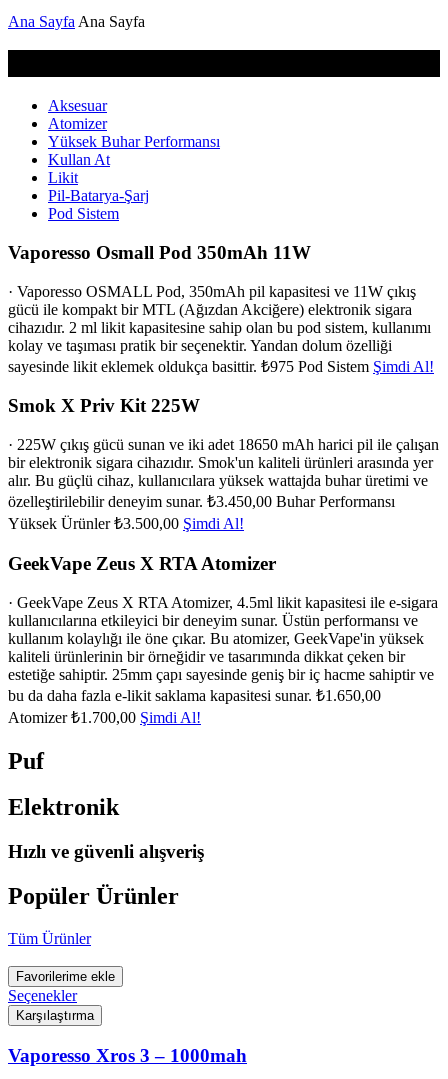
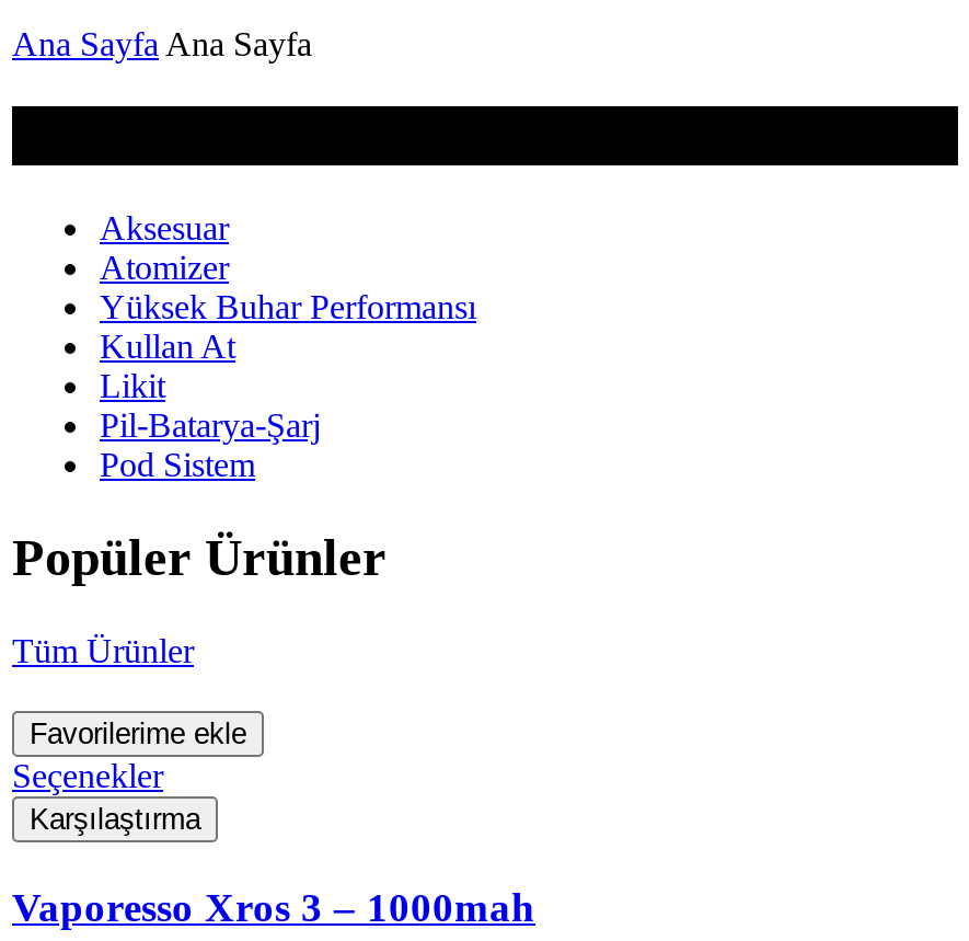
- Vaporesso Osmall Pod 350mAh 11W
- · Vaporesso OSMALL Pod, 350mAh pil kapasitesi ve 11W çıkış
- gücü ile kompakt bir MTL (Ağızdan Akciğere) elektronik sigara
- cihazıdır. 2 ml likit kapasitesine sahip olan bu pod sistem, kullanımı
- kolay ve taşıması pratik bir seçenektir. Yandan dolum özelliği
- sayesinde likit eklemek oldukça basittir. ₺975 Pod Sistem Şimdi Al!
- Smok X Priv Kit 225W
- · 225W çıkış gücü sunan ve iki adet 18650 mAh harici pil ile çalışan
- bir elektronik sigara cihazıdır. Smok'un kaliteli ürünleri arasında yer
- alır. Bu güçlü cihaz, kullanıcılara yüksek wattajda buhar üretimi ve
- özelleştirilebilir deneyim sunar. ₺3.450,00 Buhar Performansı
- Yüksek Ürünler ₺3.500,00 Şimdi Al!
- GeekVape Zeus X RTA Atomizer
- · GeekVape Zeus X RTA Atomizer, 4.5ml likit kapasitesi ile e-sigara
- kullanıcılarına etkileyici bir deneyim sunar. Üstün performansı ve
- kullanım kolaylığı ile öne çıkar. Bu atomizer, GeekVape'in yüksek
- kaliteli ürünlerinin bir örneğidir ve tasarımında dikkat çeken bir
- estetiğe sahiptir. 25mm çapı sayesinde geniş bir iç hacme sahiptir ve
- bu da daha fazla e-likit saklama kapasitesi sunar. ₺1.650,00
- Atomizer ₺1.700,00 Şimdi Al!
- Puf
- Elektronik
- Hızlı ve güvenli alışveriş
